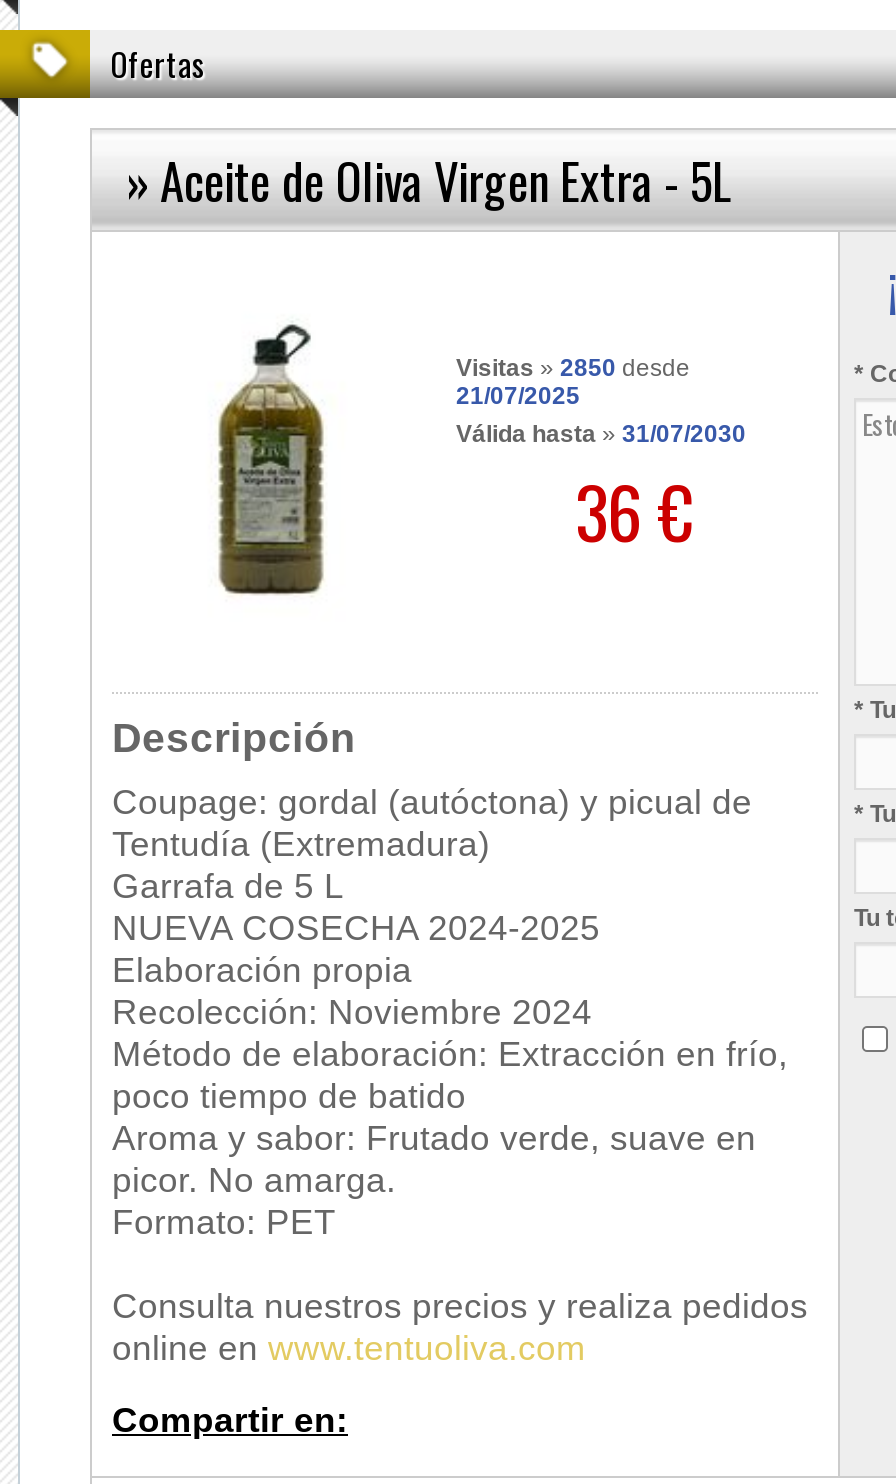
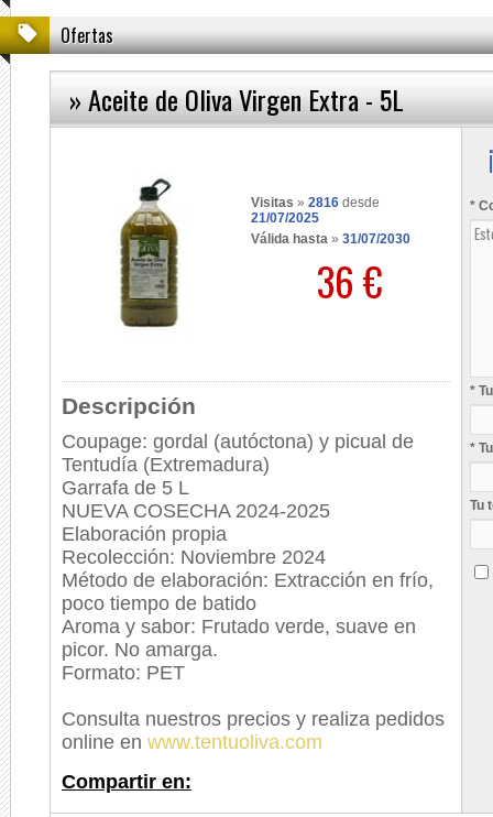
- Visitas» 2850 desde
+ Visitas» 2816 desde
